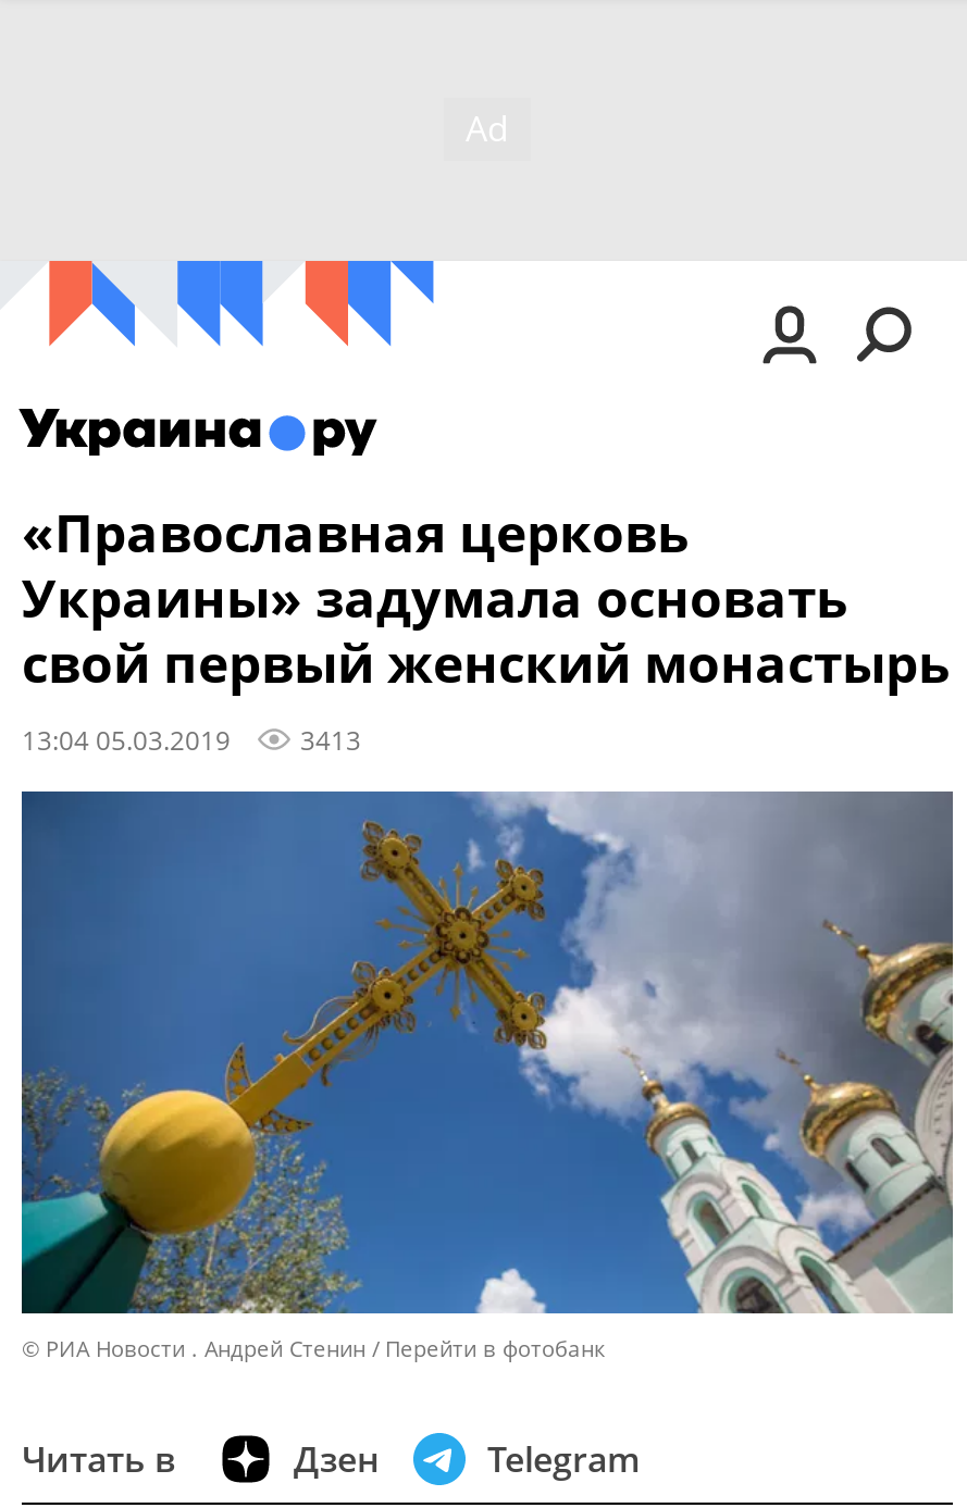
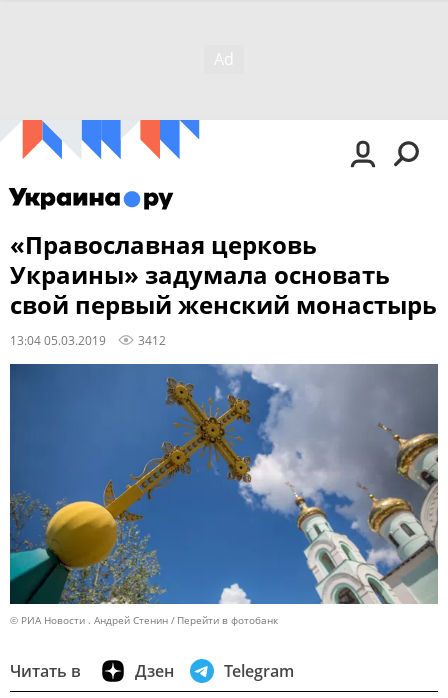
- 13:04 05.03.2019 3413
+ 13:04 05.03.2019 3412
